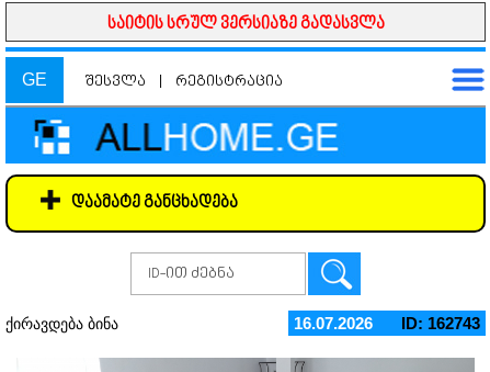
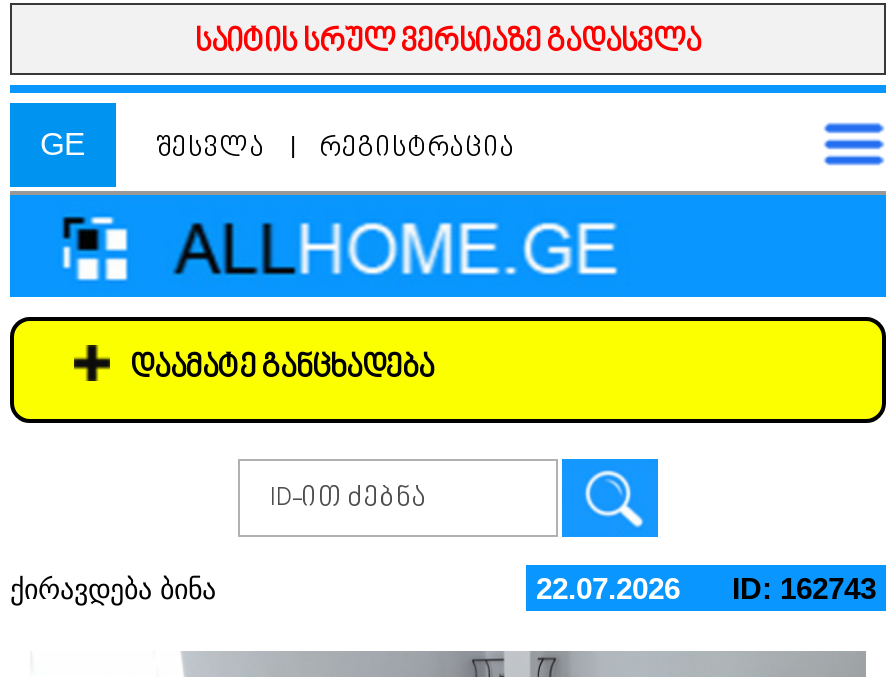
- 16.07.2026 ID: 162743
+ 22.07.2026 ID: 162743
